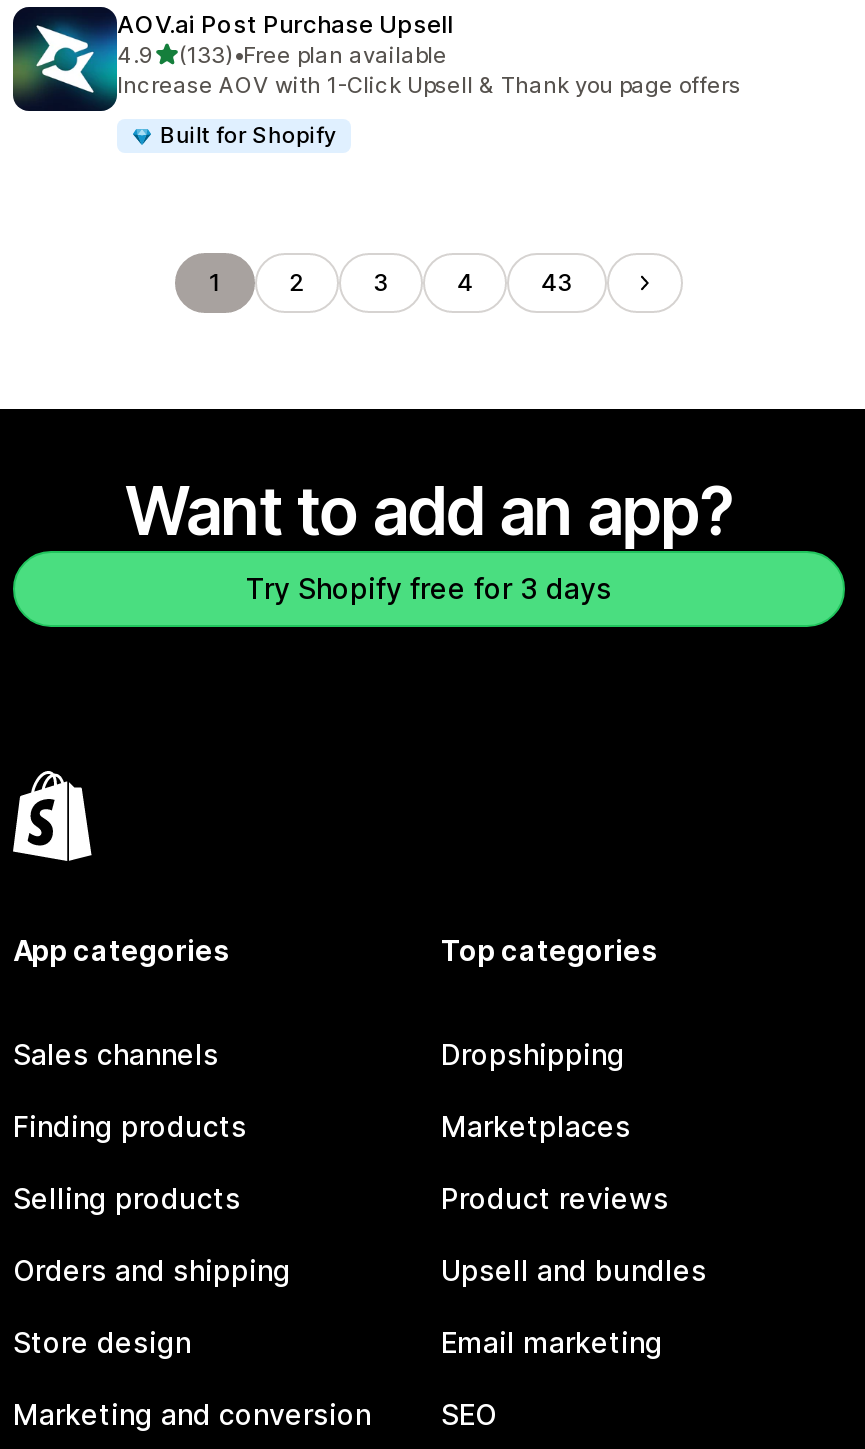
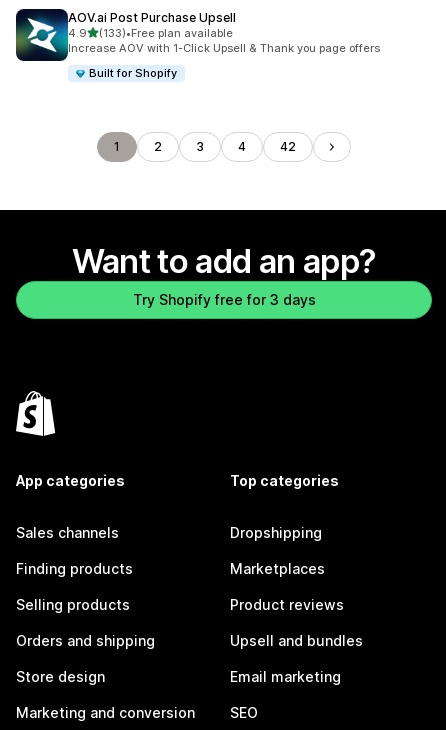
- 43
+ 42
